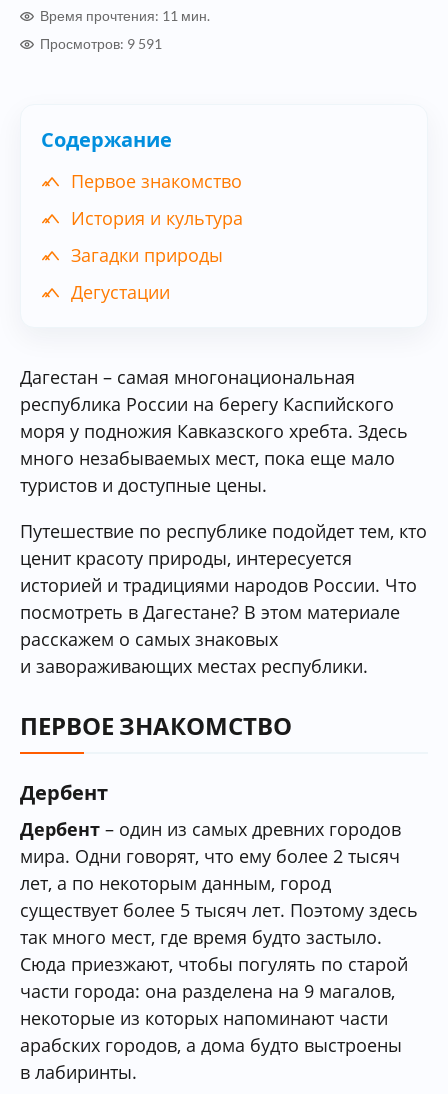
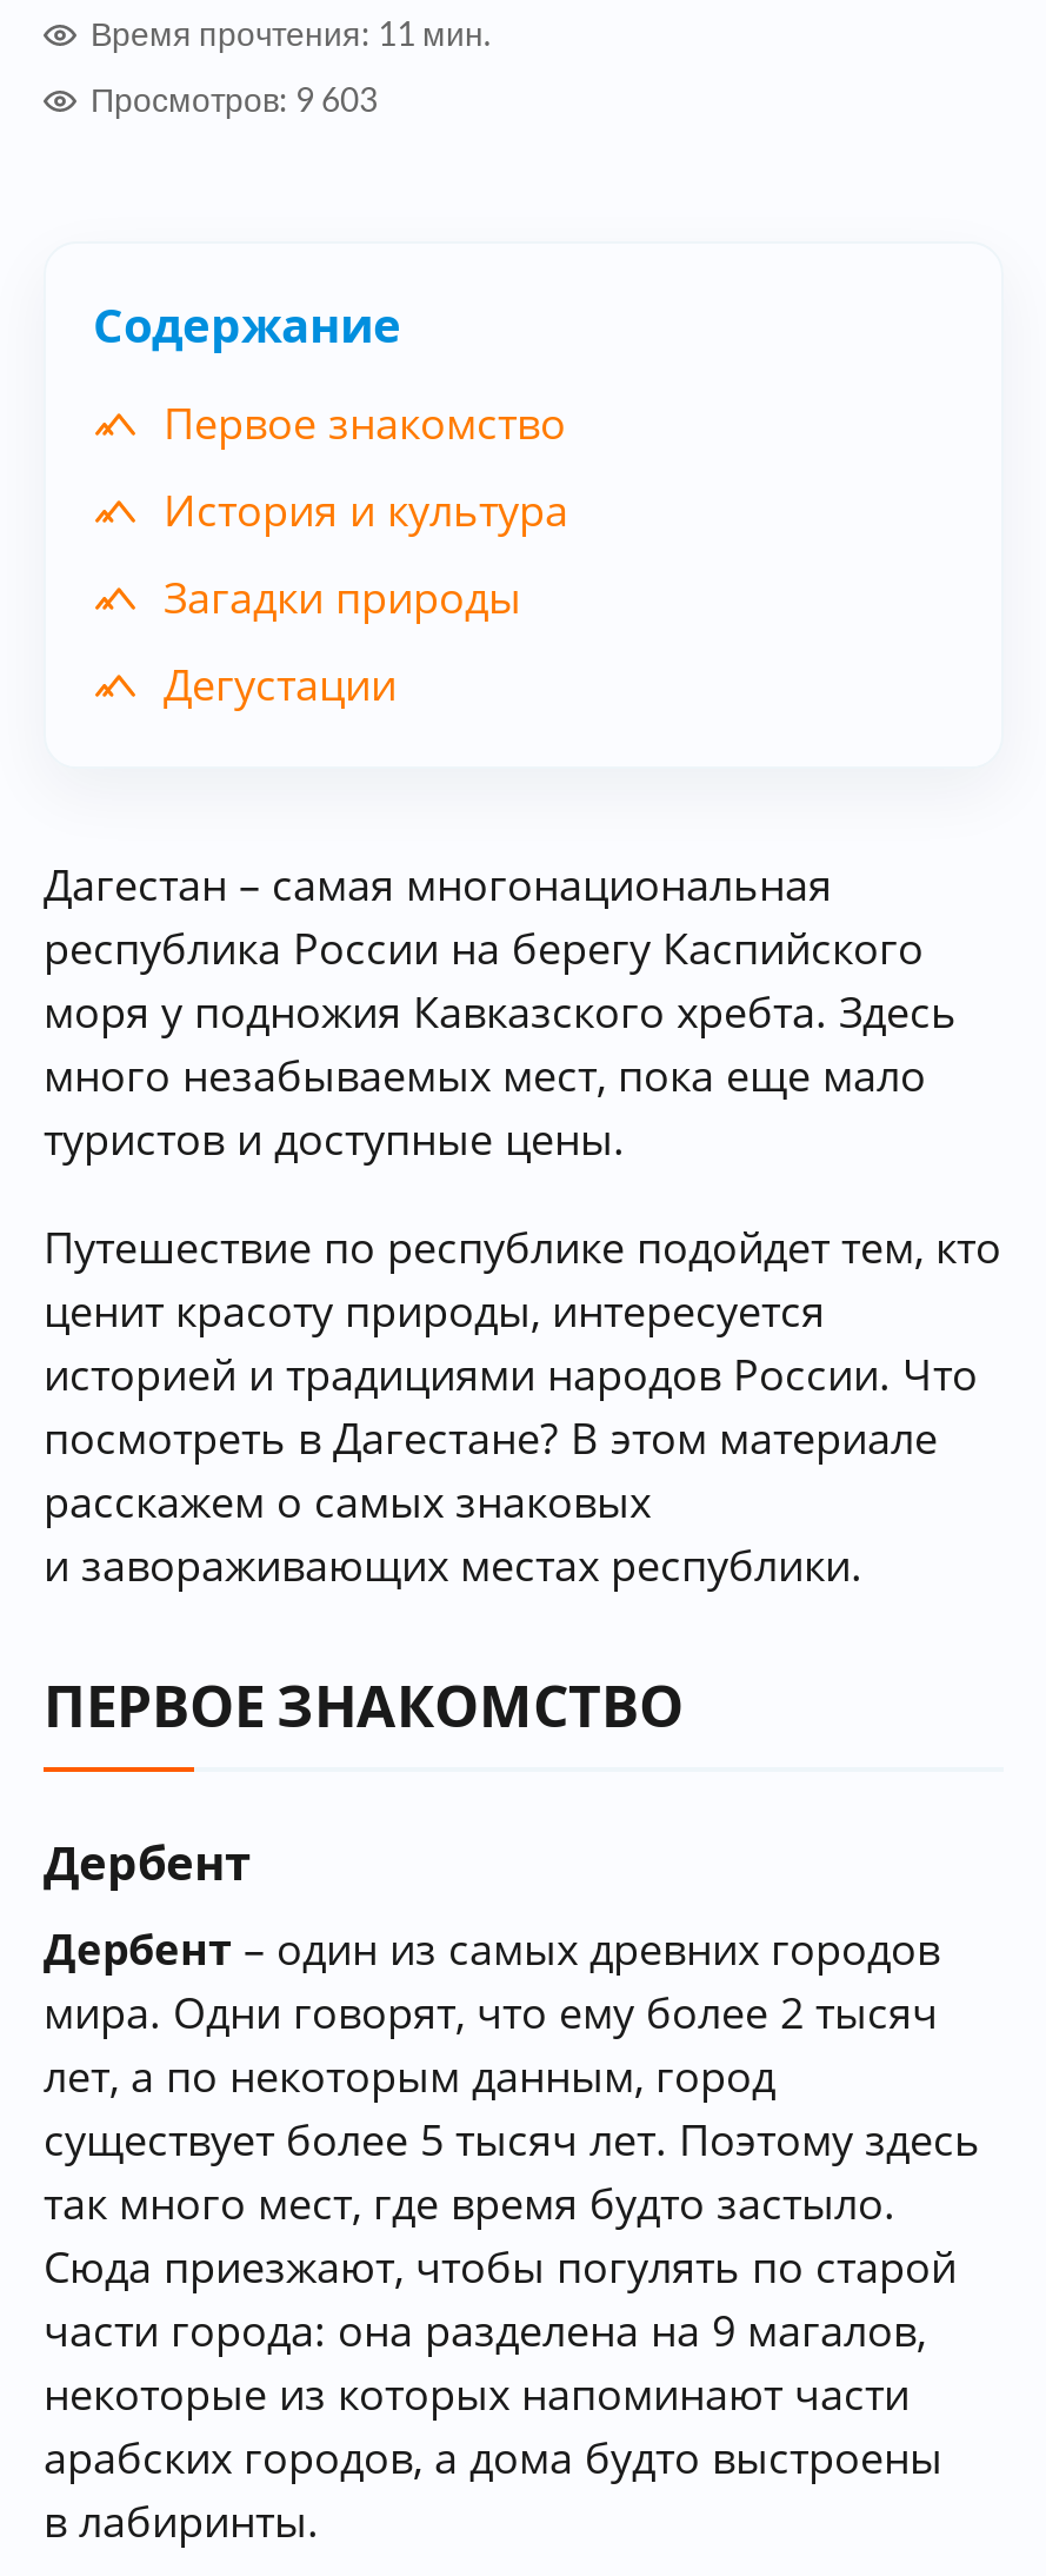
- Просмотров: 9 591
+ Просмотров: 9 603
